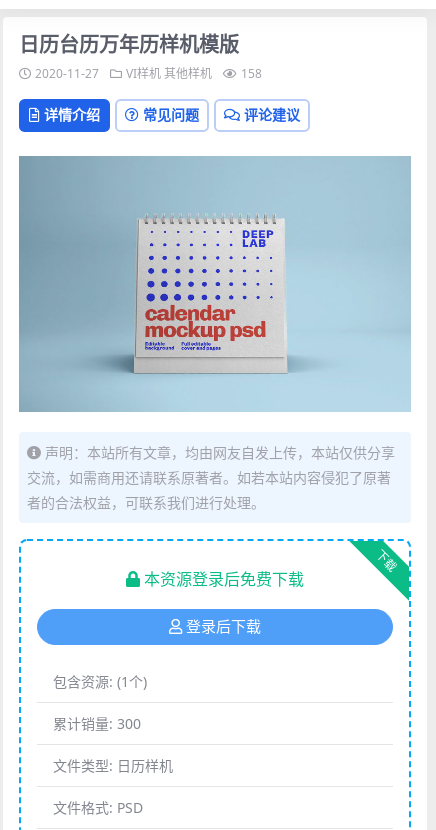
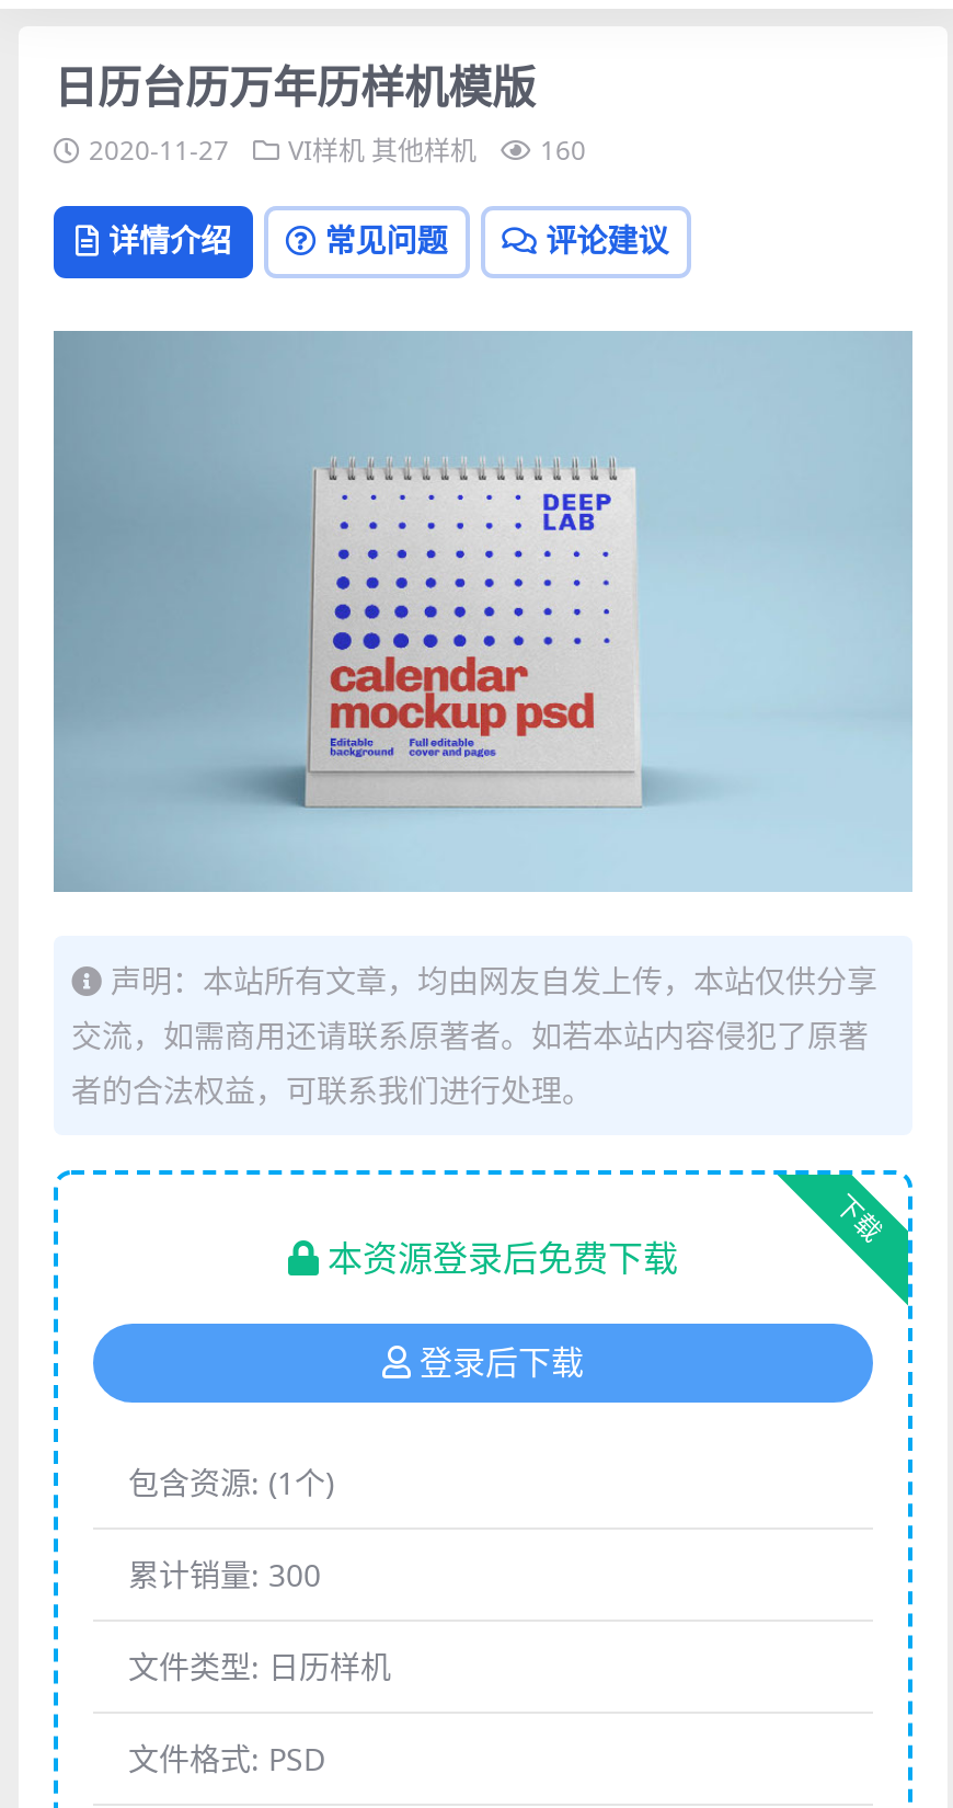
- 2020-11-27 VI样机 其他样机 158
+ 2020-11-27 VI样机 其他样机 160
